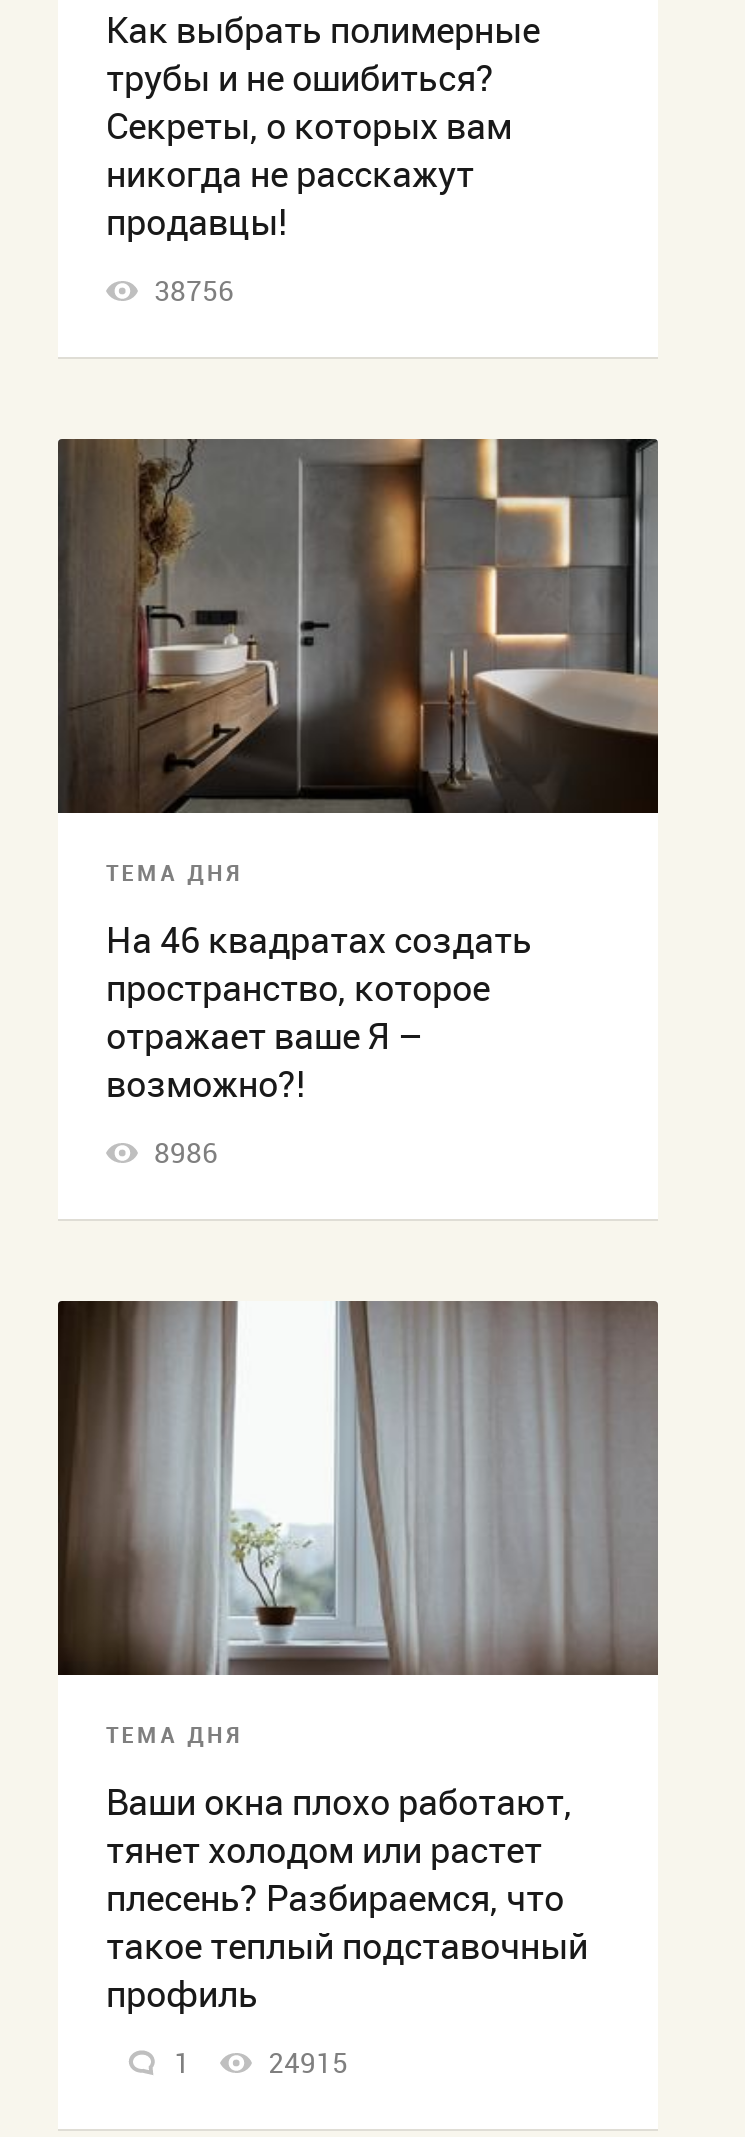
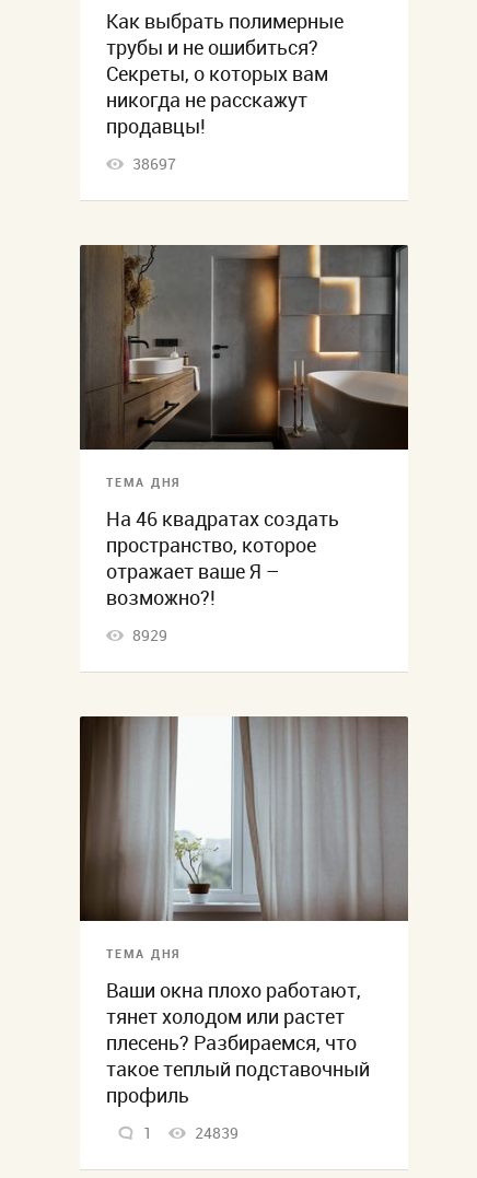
- 38756
+ 38697

- 8986
+ 8929

- 24915
+ 24839
